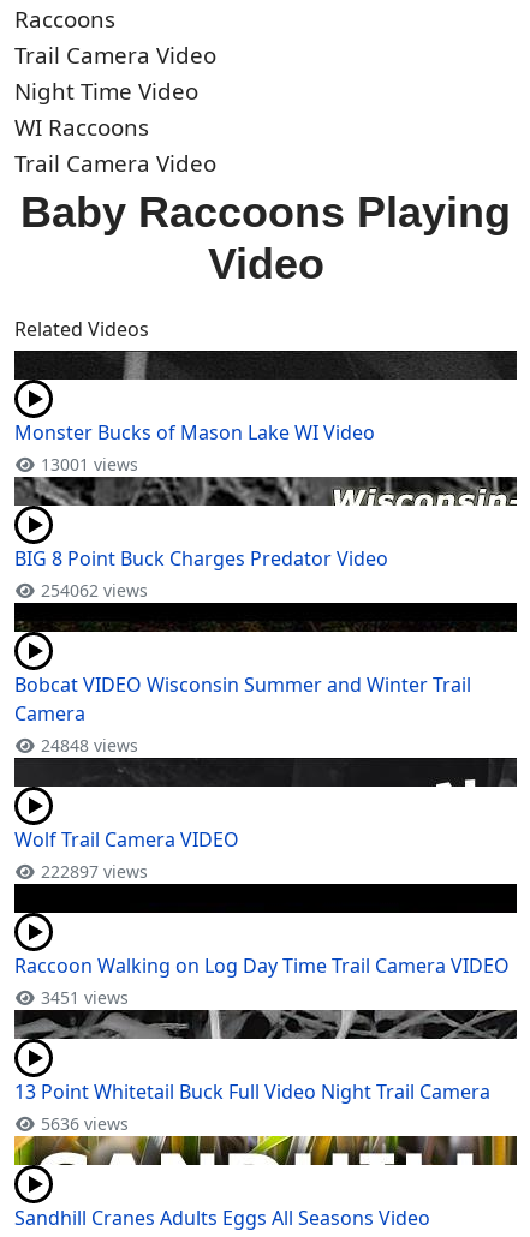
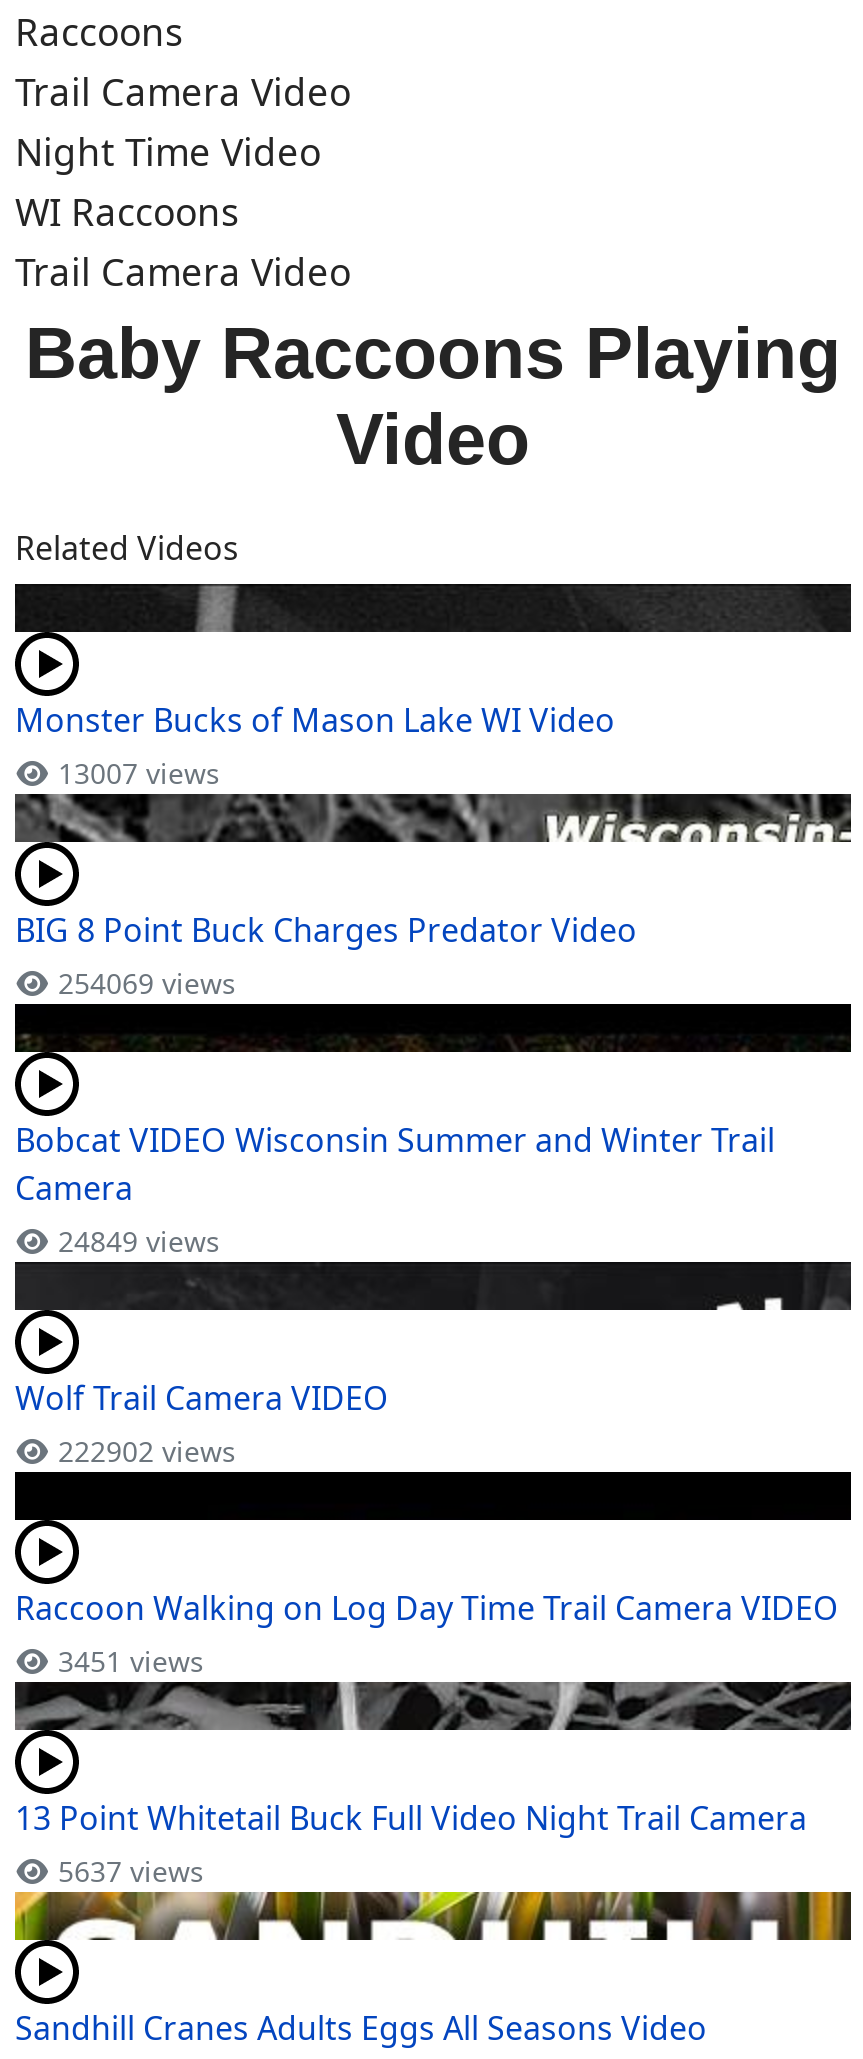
- 13001 views
+ 13007 views

- 254062 views
+ 254069 views

- 24848 views
+ 24849 views

- 222897 views
+ 222902 views

- 5636 views
+ 5637 views
